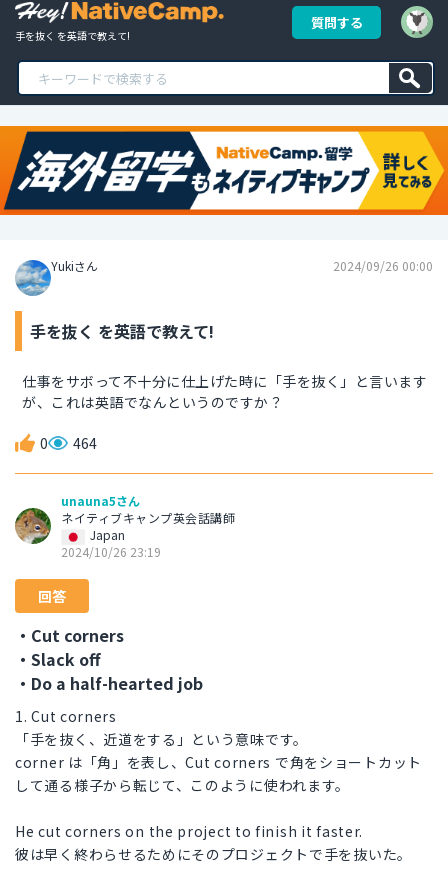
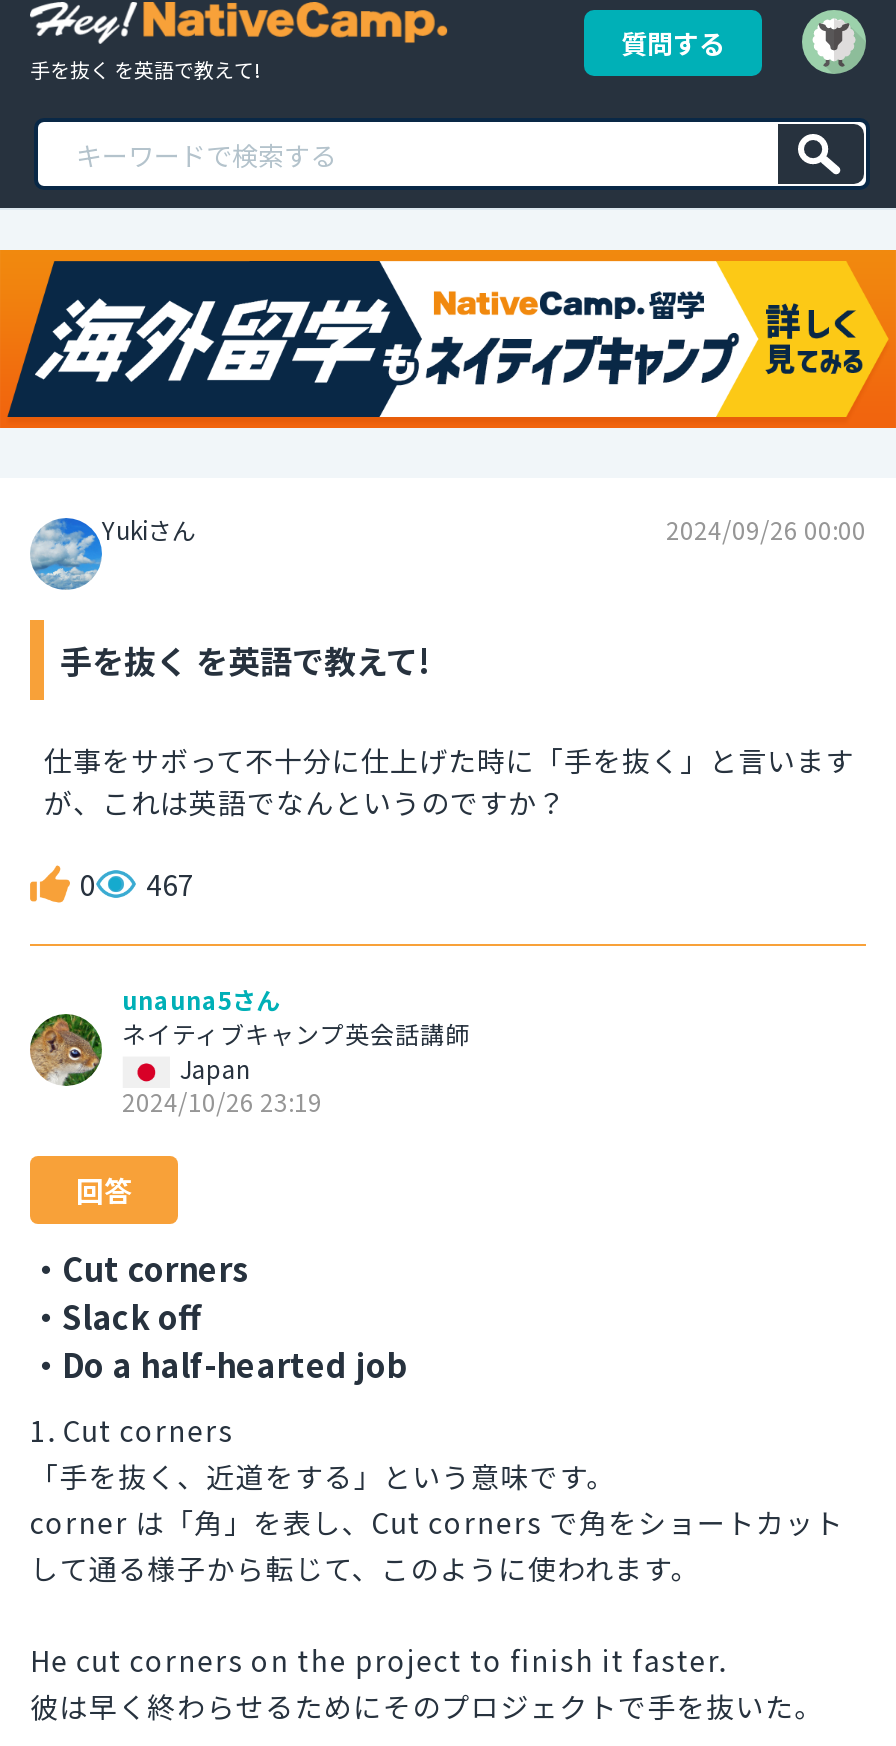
- 0 464
+ 0 467
